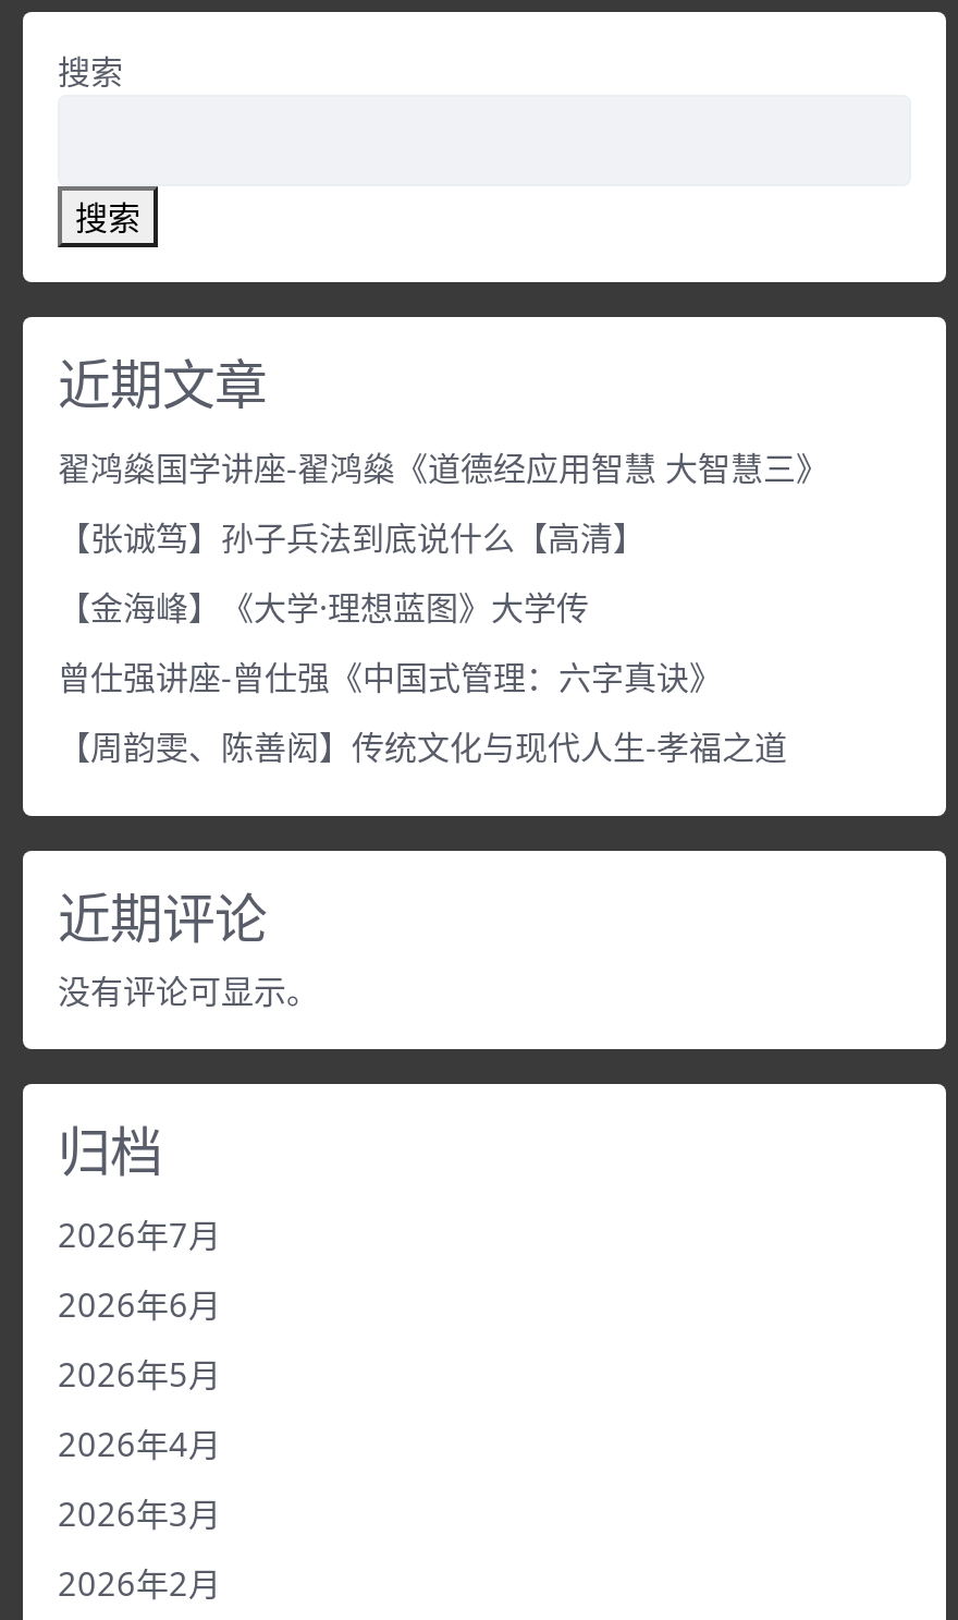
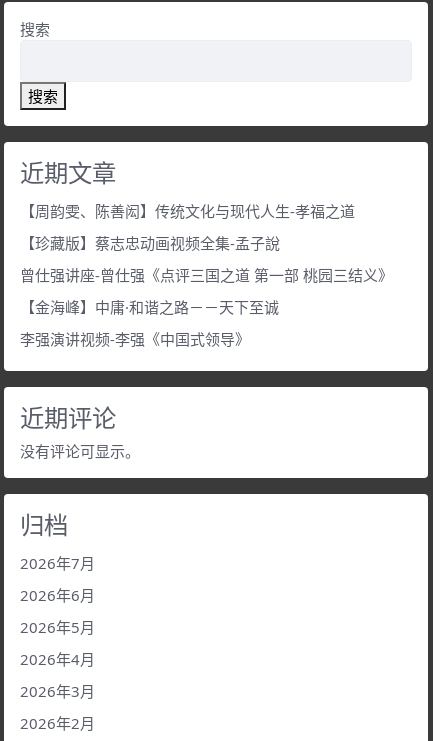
- 翟鸿燊国学讲座-翟鸿燊《道德经应用智慧 大智慧三》
- 【张诚笃】孙子兵法到底说什么【高清】
- 【金海峰】《大学·理想蓝图》大学传
- 曾仕强讲座-曾仕强《中国式管理：六字真诀》

moved up: 【周韵雯、陈善闳】传统文化与现代人生-孝福之道

+ 【珍藏版】蔡志忠动画视频全集-孟子說
+ 曾仕强讲座-曾仕强《点评三国之道 第一部 桃园三结义》
+ 【金海峰】中庸·和谐之路－－天下至诚
+ 李强演讲视频-李强《中国式领导》
